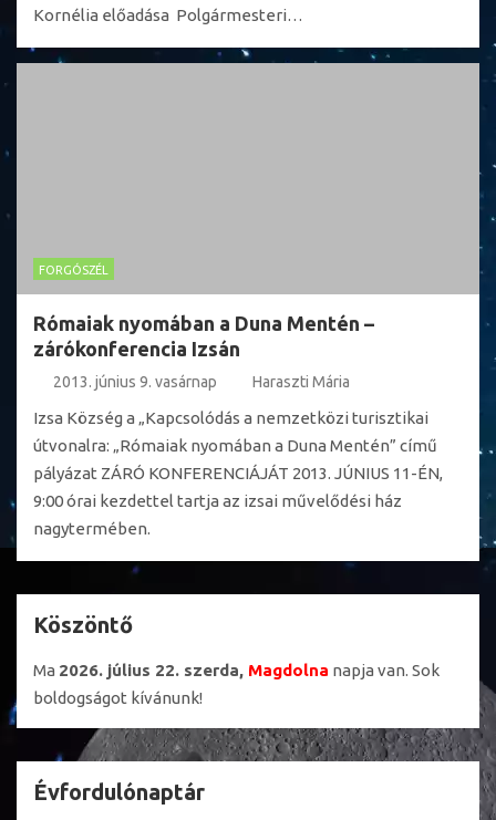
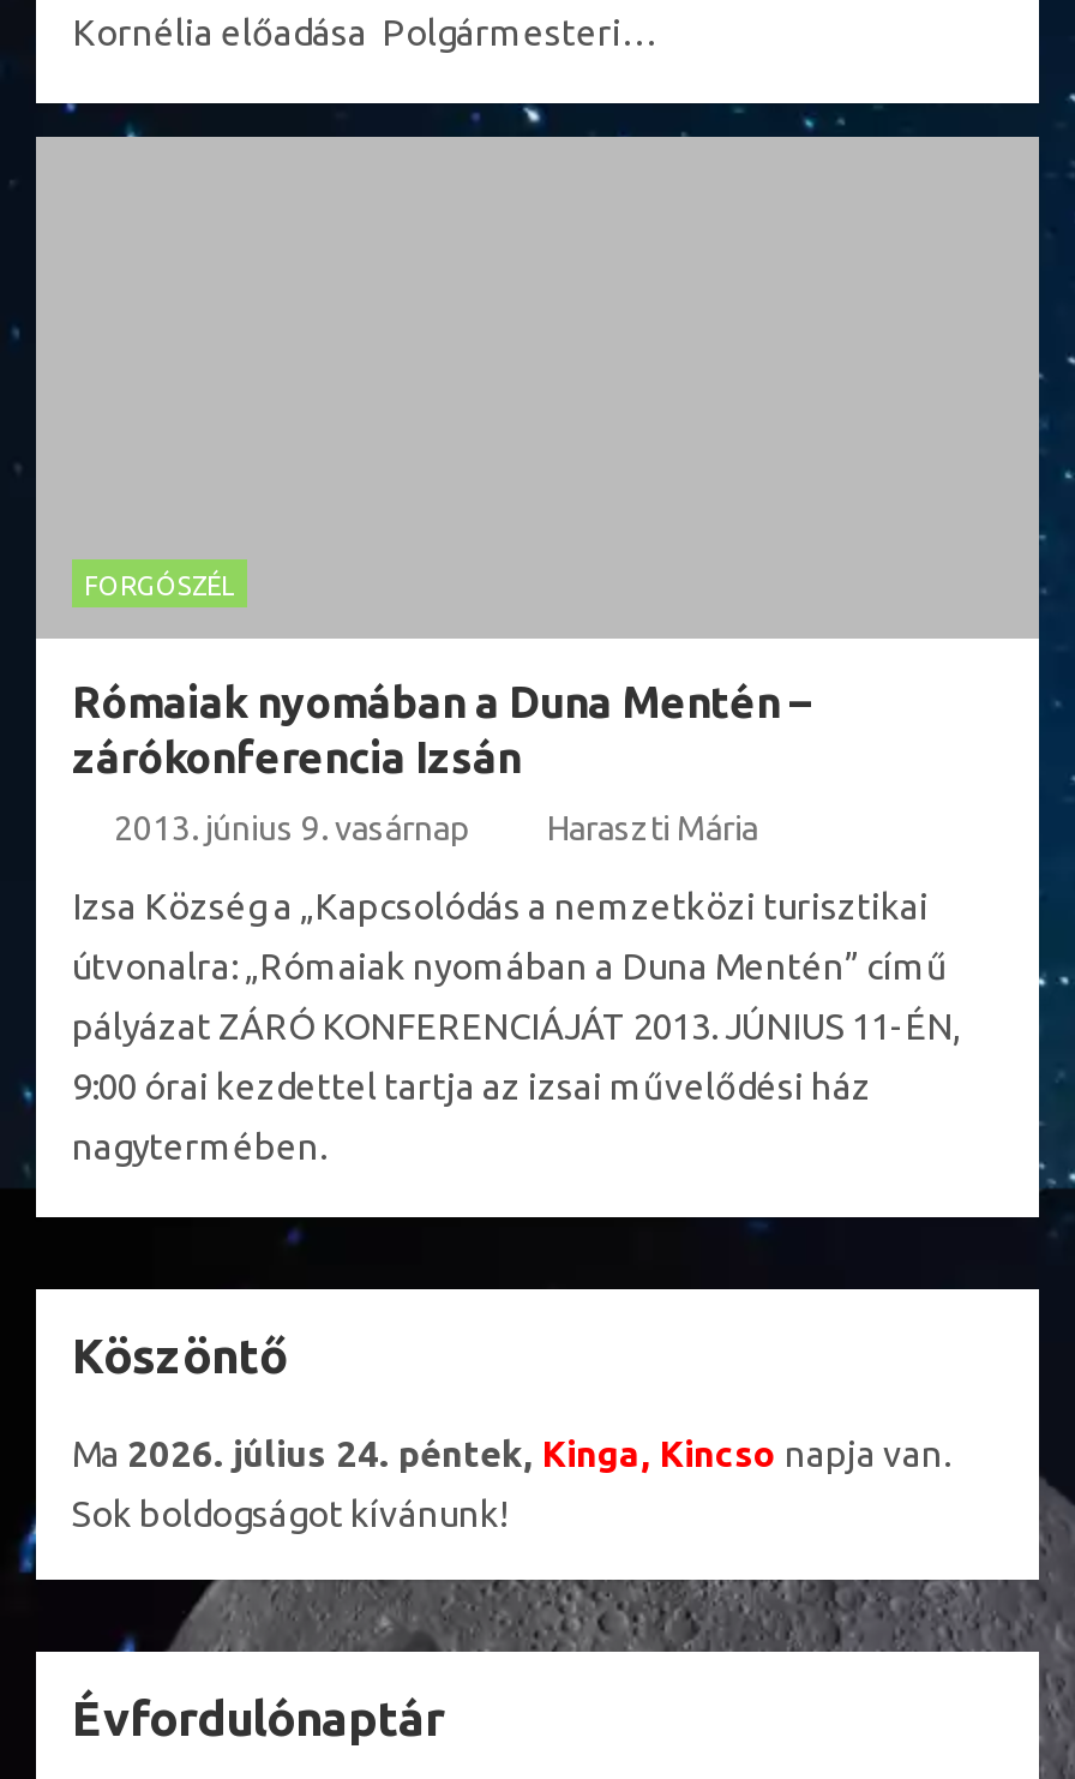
- Ma 2026. július 22. szerda, Magdolna napja van. Sok
+ Ma 2026. július 24. péntek, Kinga, Kincso napja van.

- boldogságot kívánunk!
+ Sok boldogságot kívánunk!
